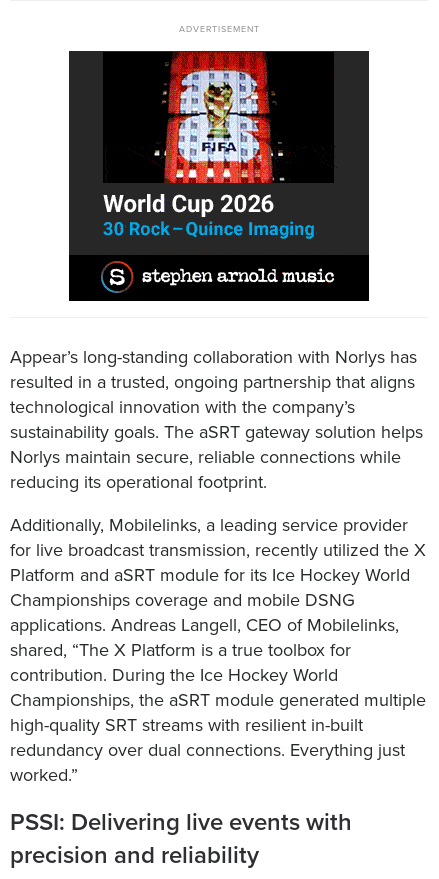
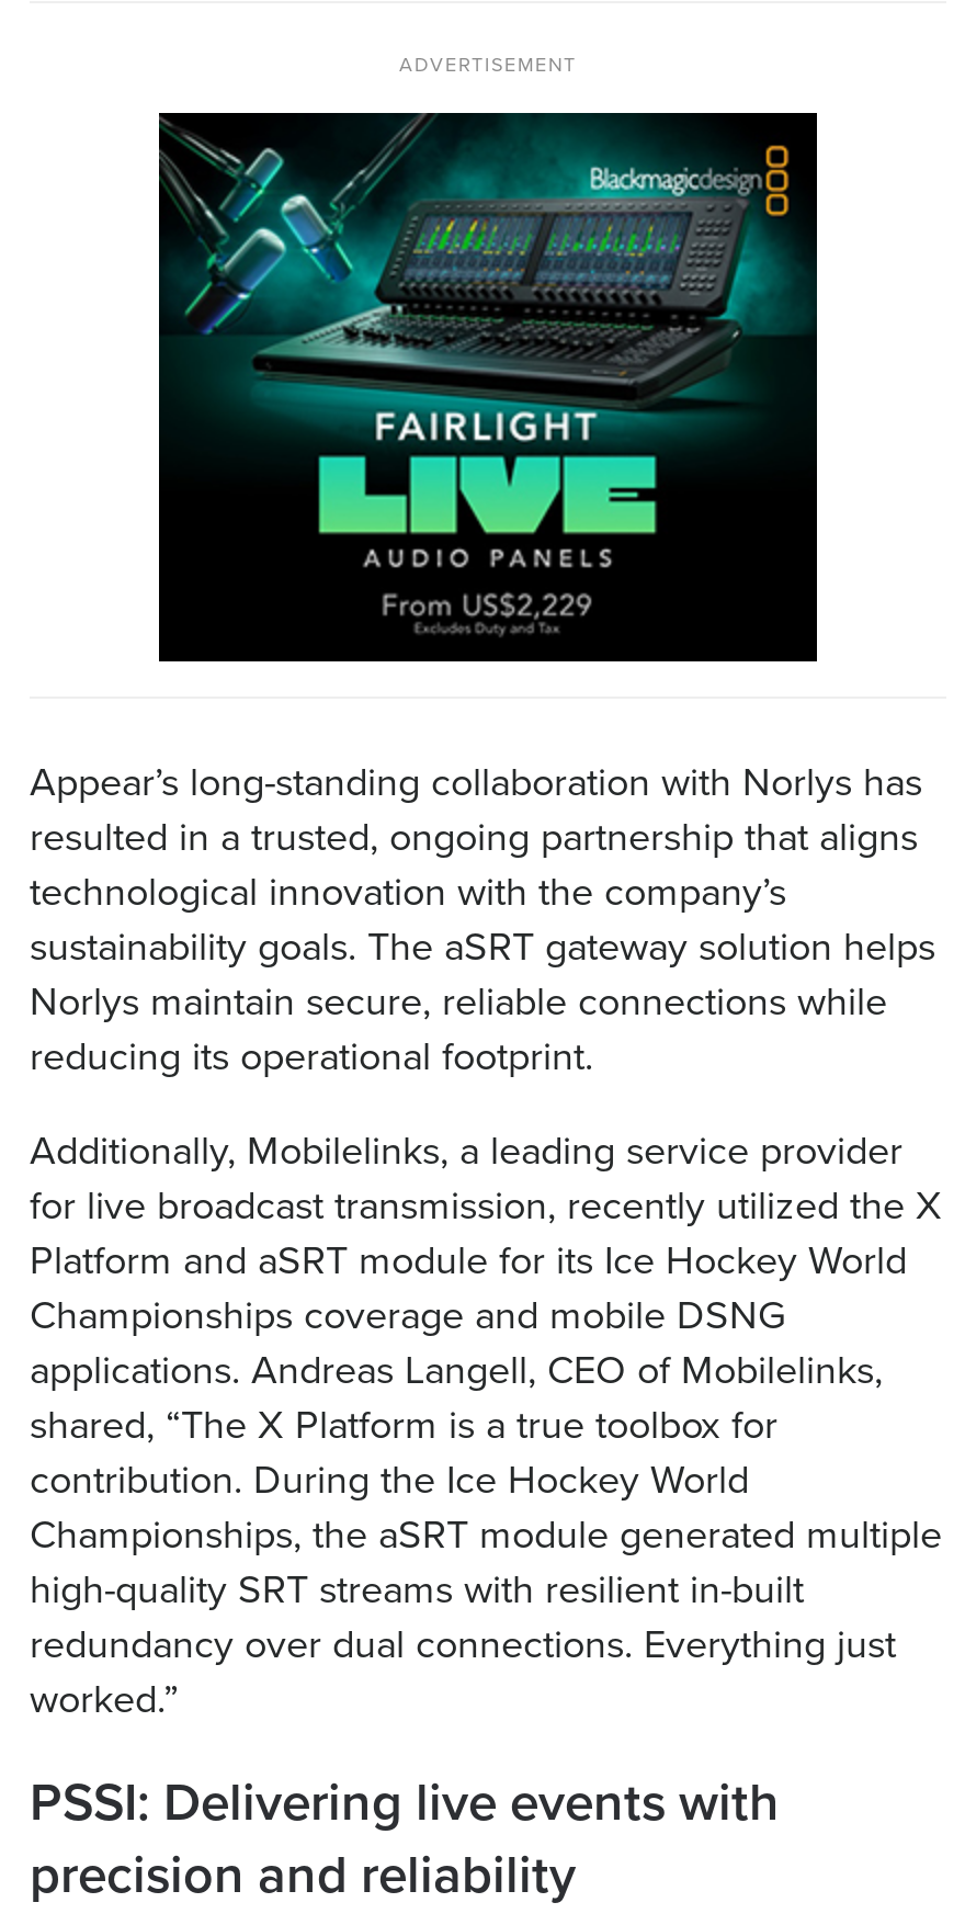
- [image]
+ [image]
